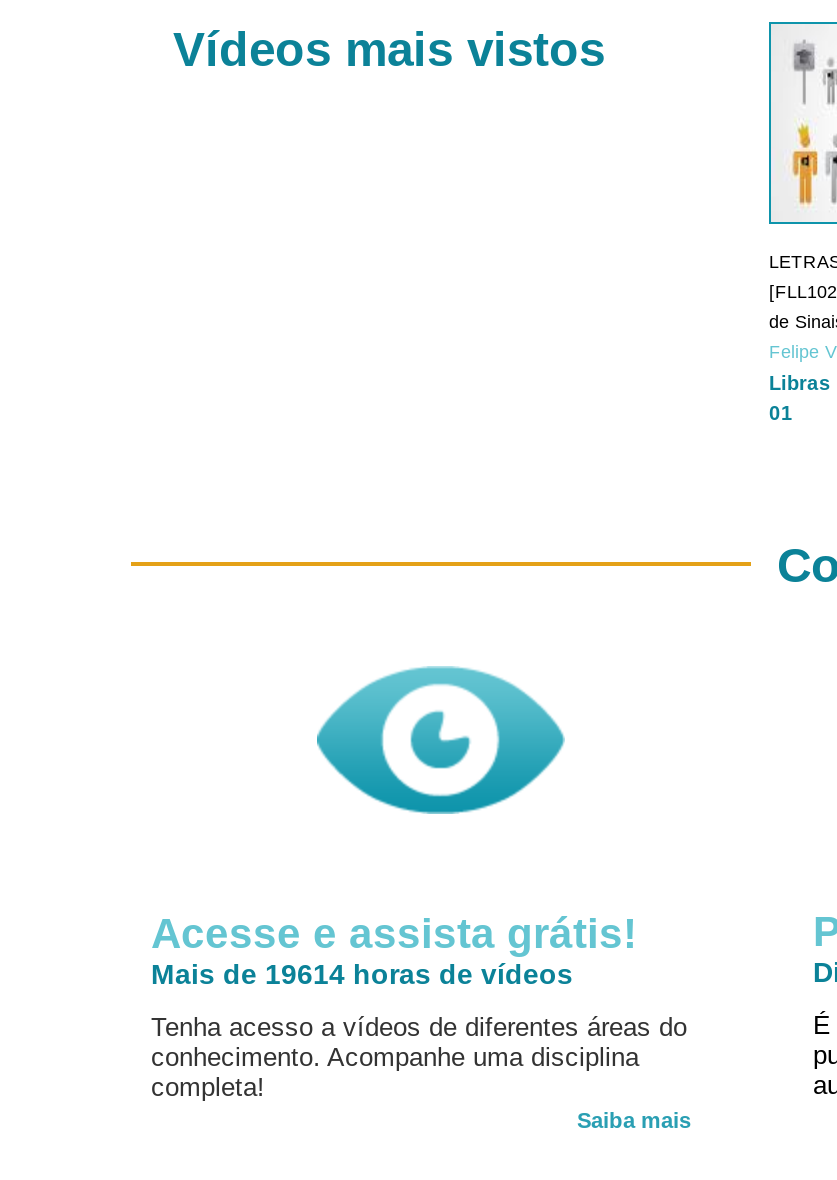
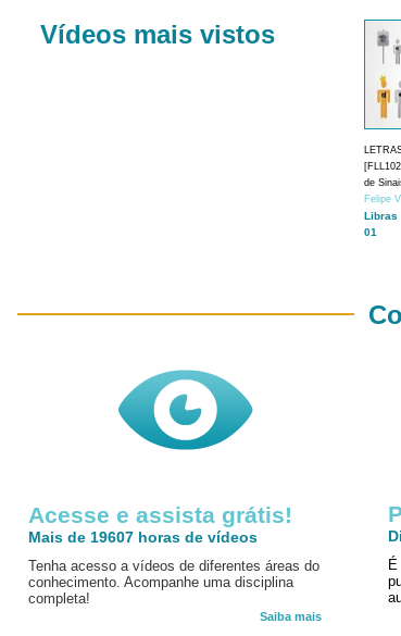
- Mais de 19614 horas de vídeos
+ Mais de 19607 horas de vídeos
